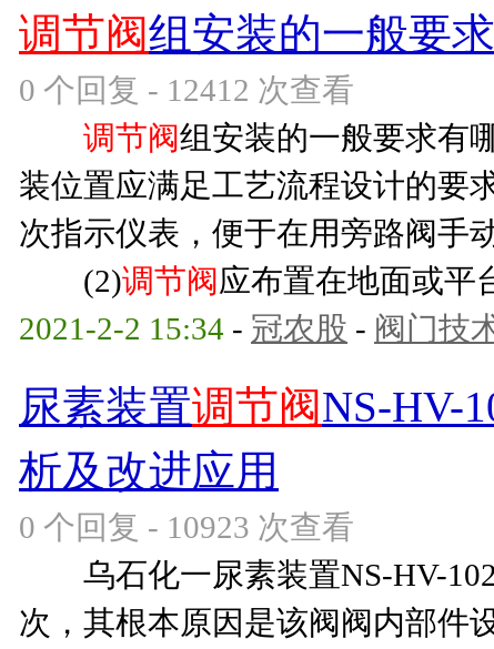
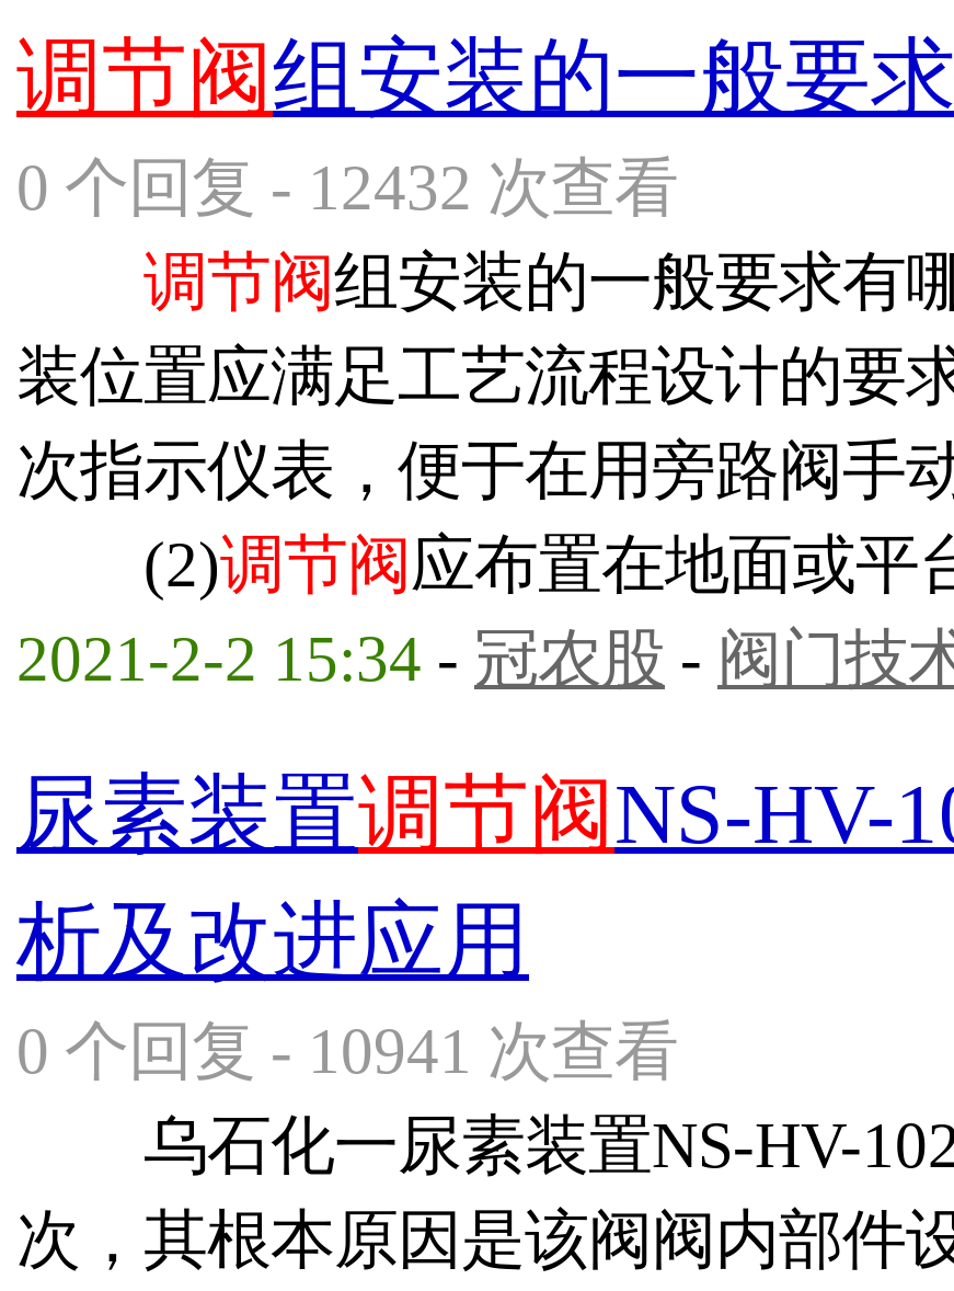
- 0 个回复 - 12412 次查看
+ 0 个回复 - 12432 次查看

- 0 个回复 - 10923 次查看
+ 0 个回复 - 10941 次查看
